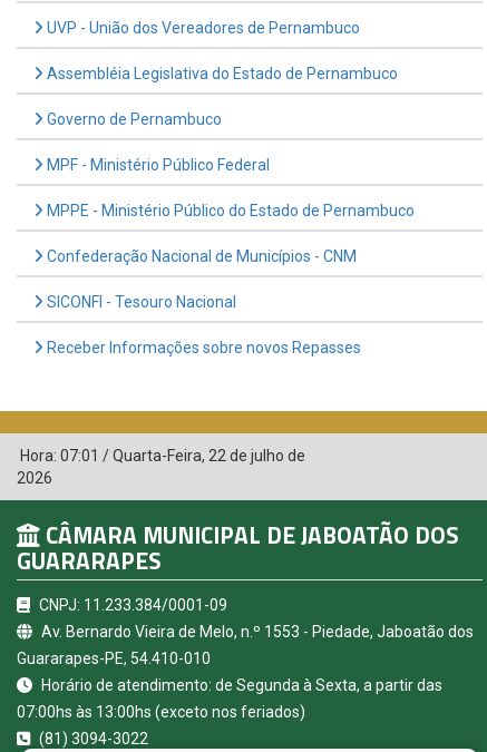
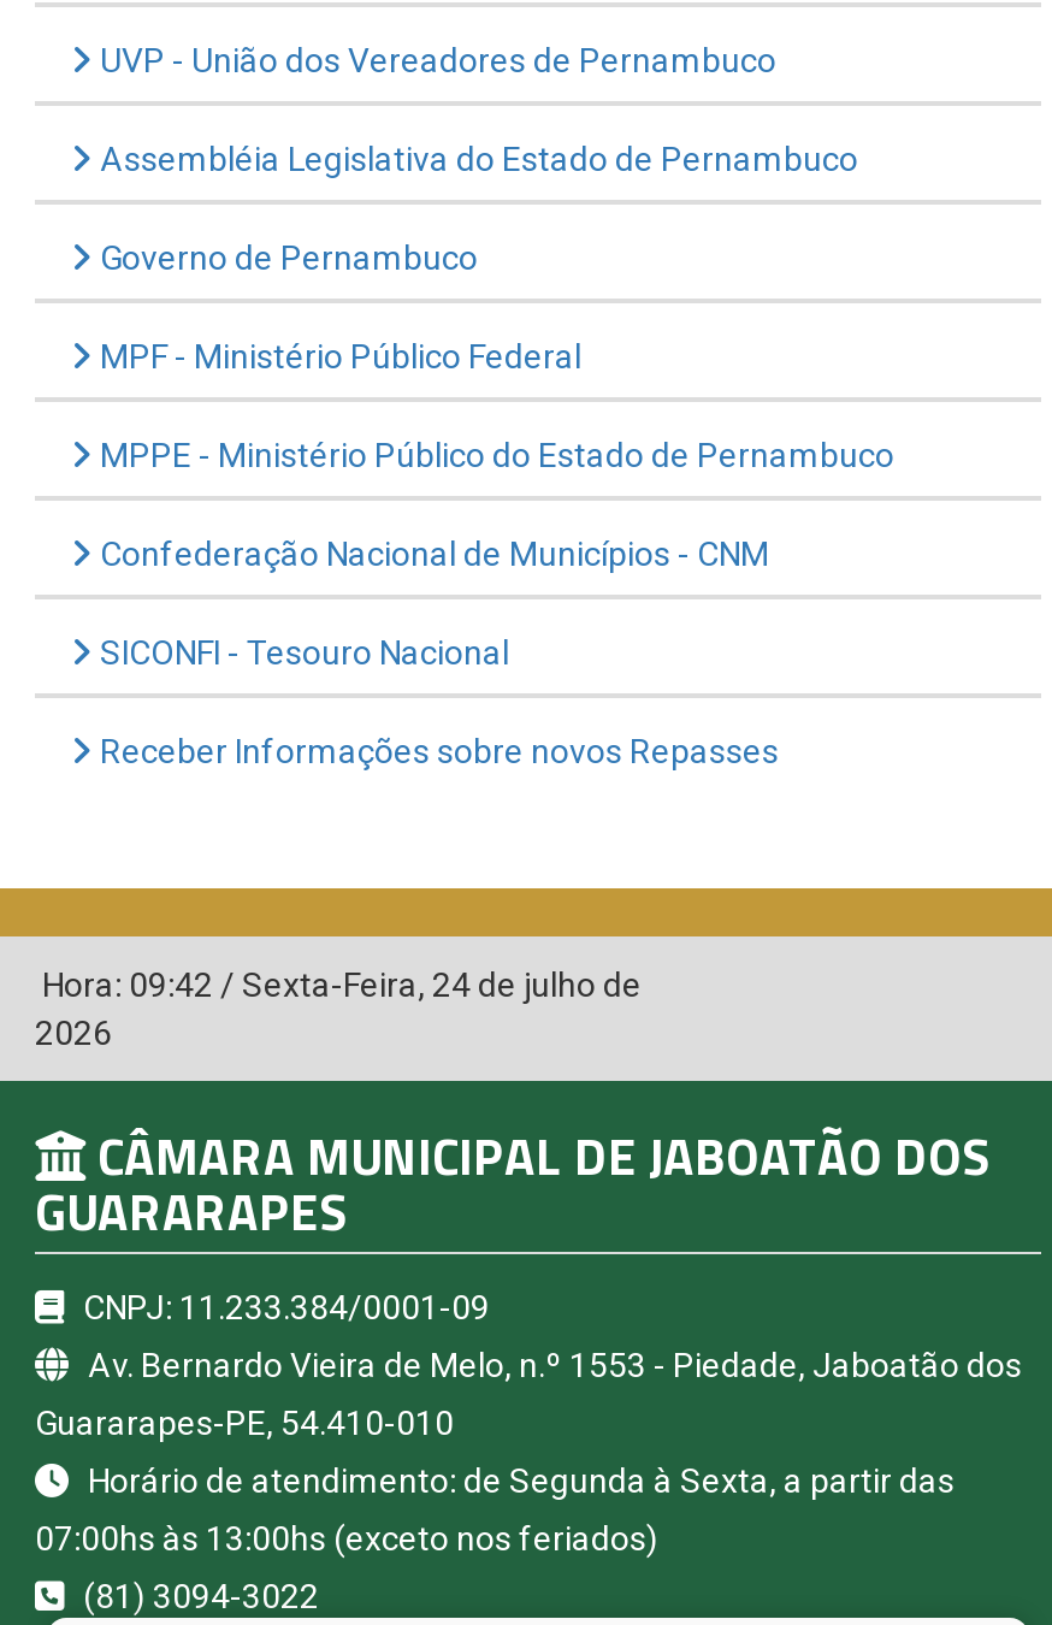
- Hora: 07:01 / Quarta-Feira, 22 de julho de
+ Hora: 09:42 / Sexta-Feira, 24 de julho de
